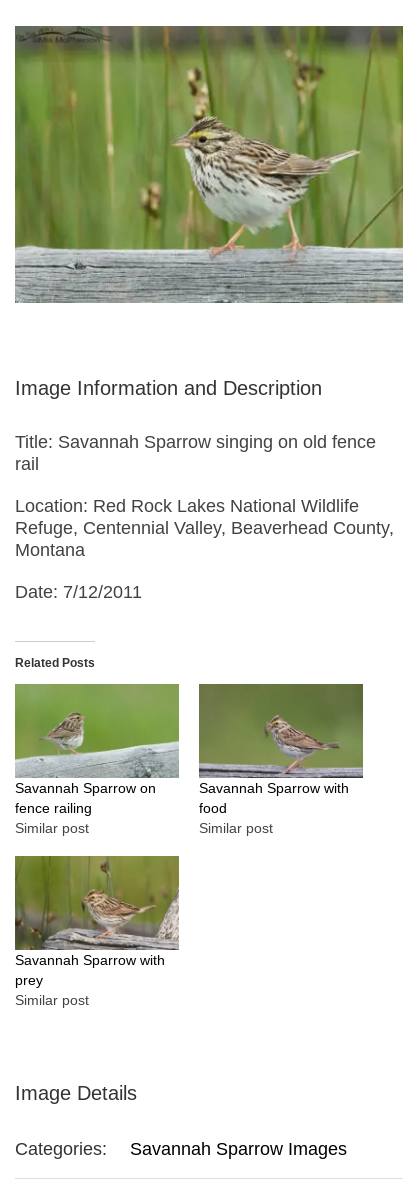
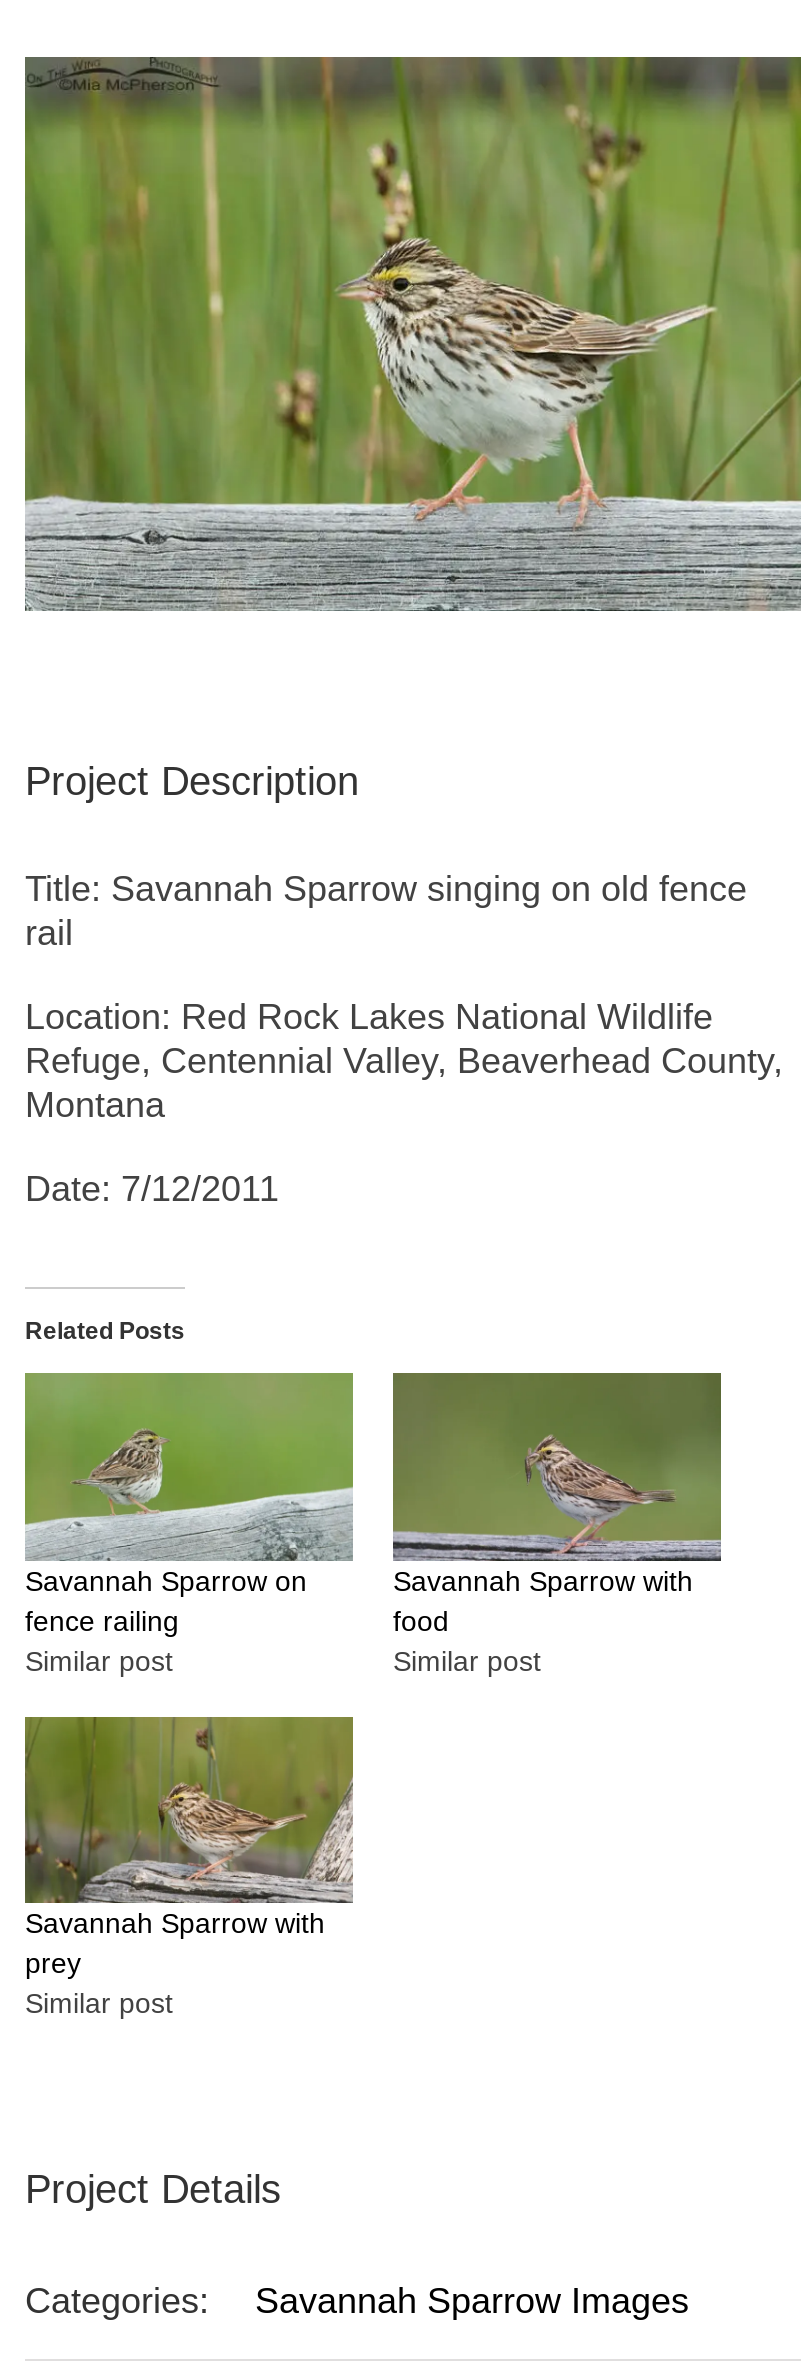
- Image Information and Description
+ Project Description

- Image Details
+ Project Details
